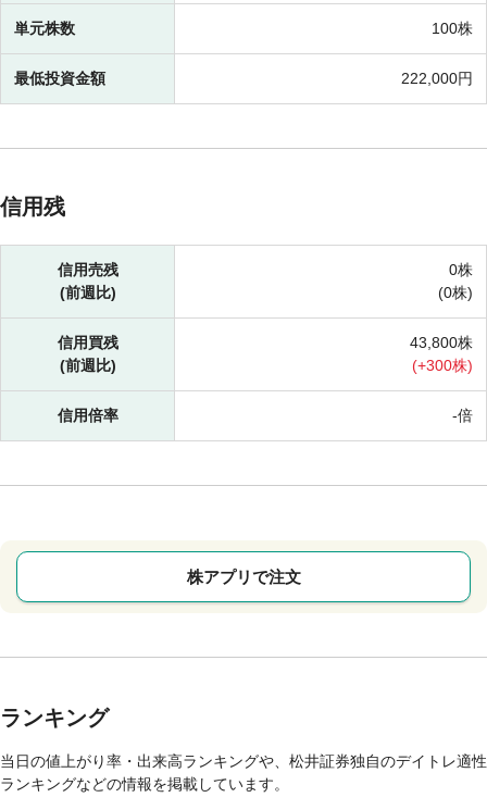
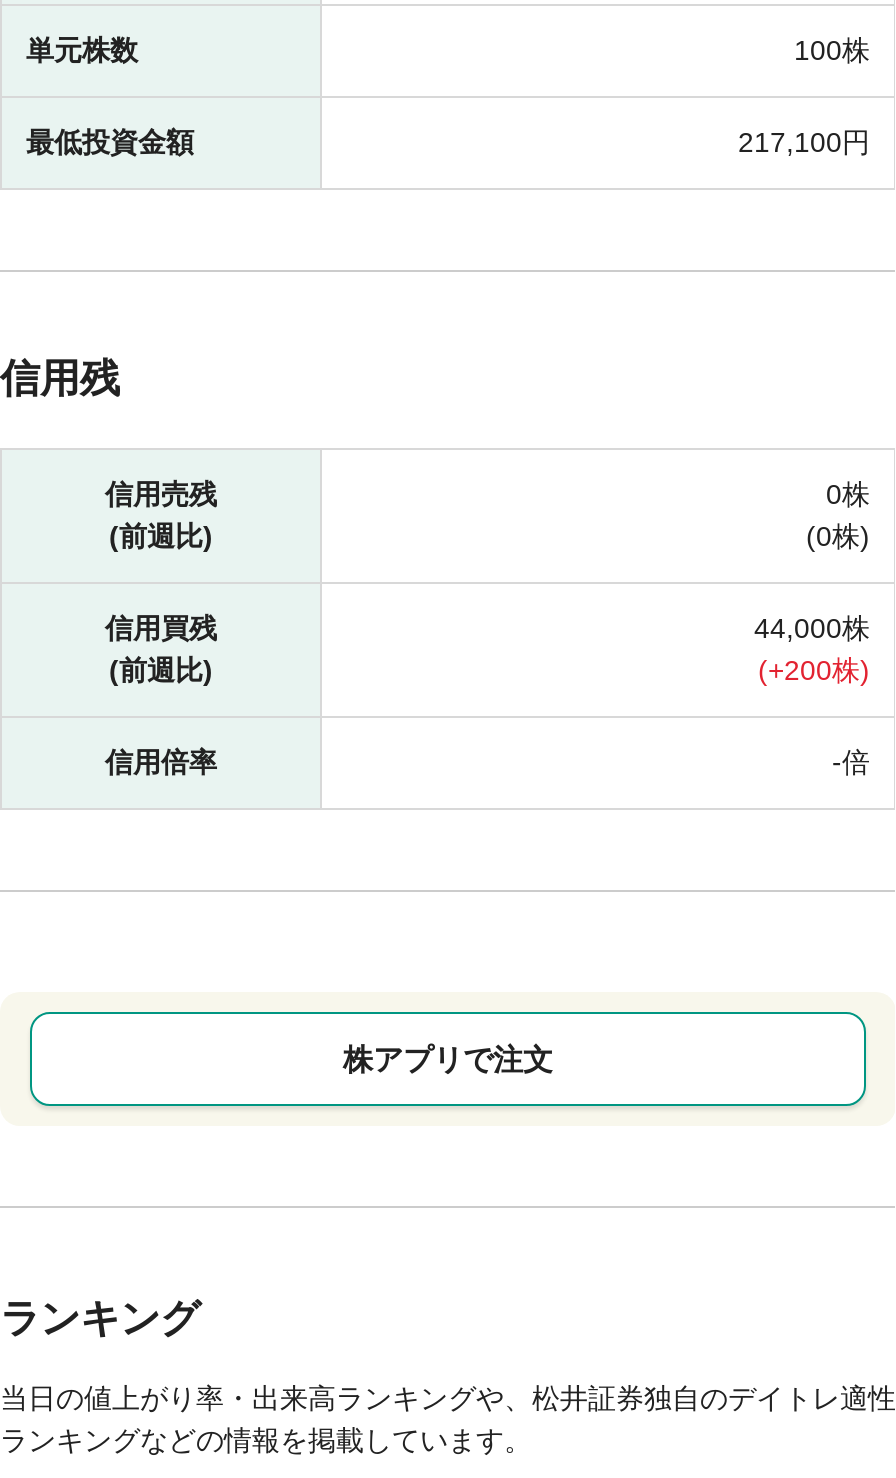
- 222,000円
+ 217,100円

- 43,800株
+ 44,000株

- (+300株)
+ (+200株)
